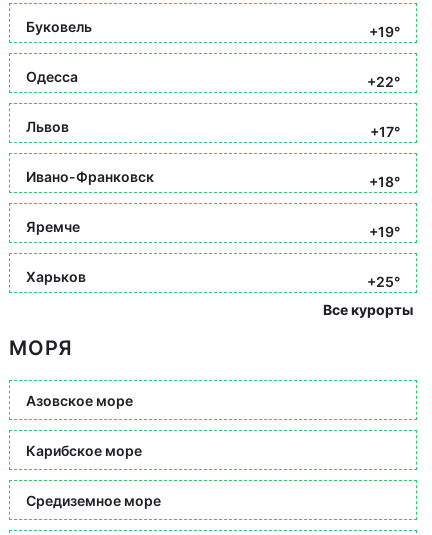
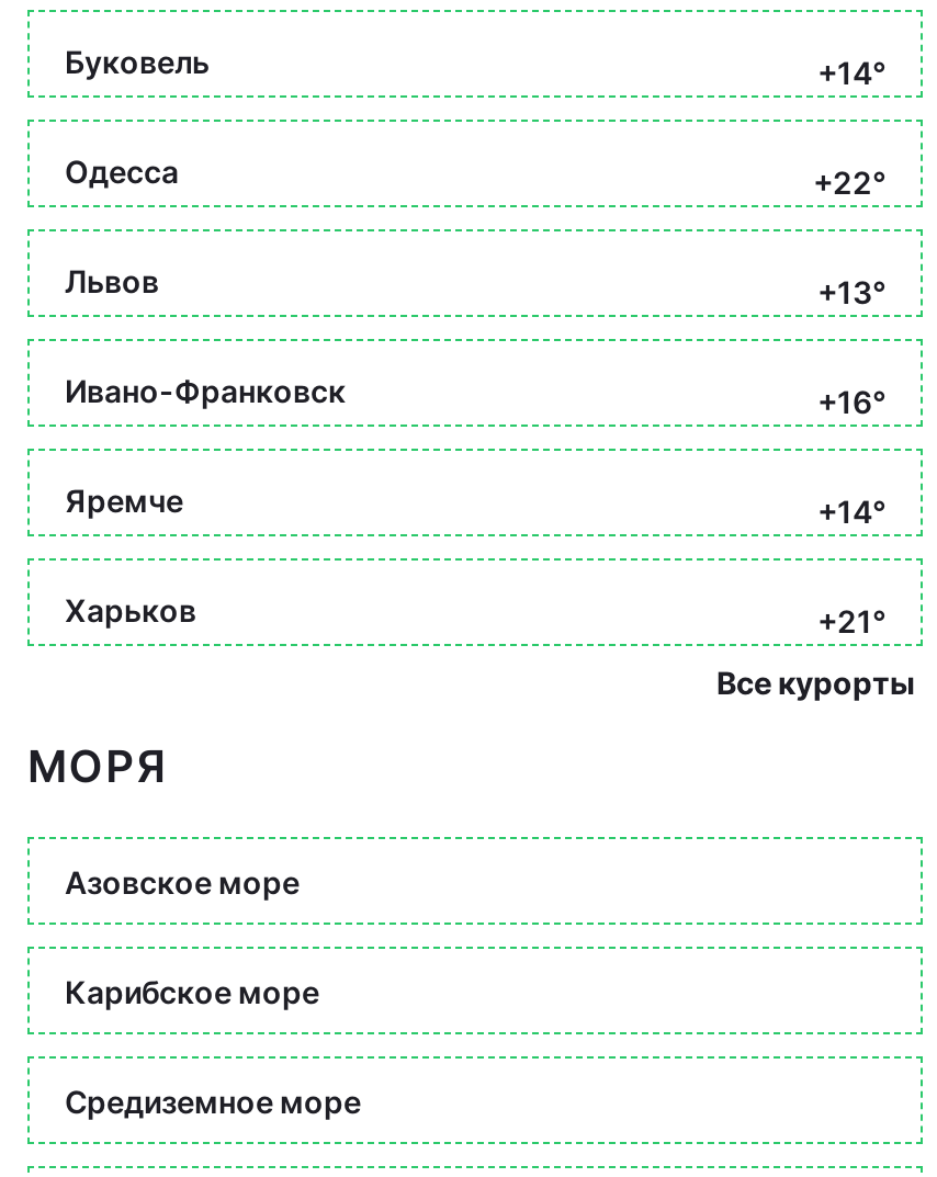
- +19°
+ +14°

- +17°
+ +13°

- +18°
+ +16°

- +19°
+ +14°

- +25°
+ +21°
